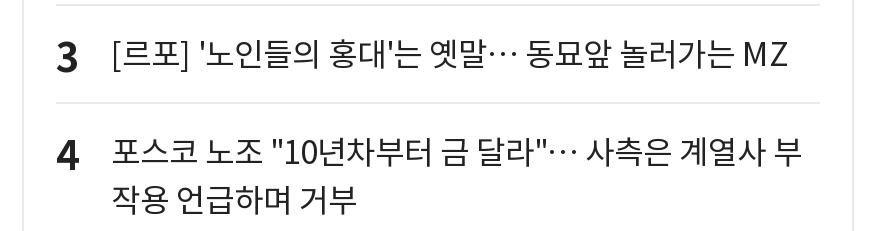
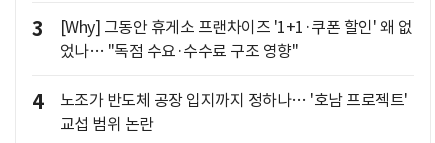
- [르포] '노인들의 홍대'는 옛말… 동묘앞 놀러가는 MZ
+ [Why] 그동안 휴게소 프랜차이즈 '1+1·쿠폰 할인' 왜 없
+ 었나… "독점 수요·수수료 구조 영향"

- 포스코 노조 "10년차부터 금 달라"… 사측은 계열사 부
- 작용 언급하며 거부
+ 노조가 반도체 공장 입지까지 정하나… '호남 프로젝트'
+ 교섭 범위 논란
